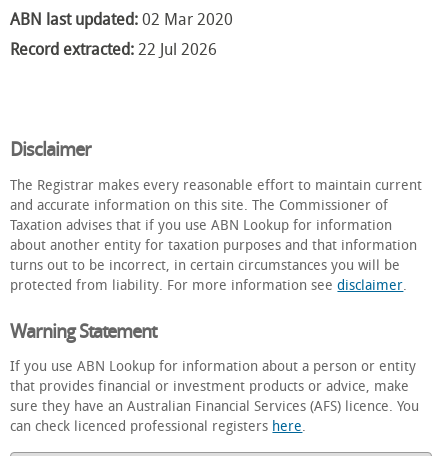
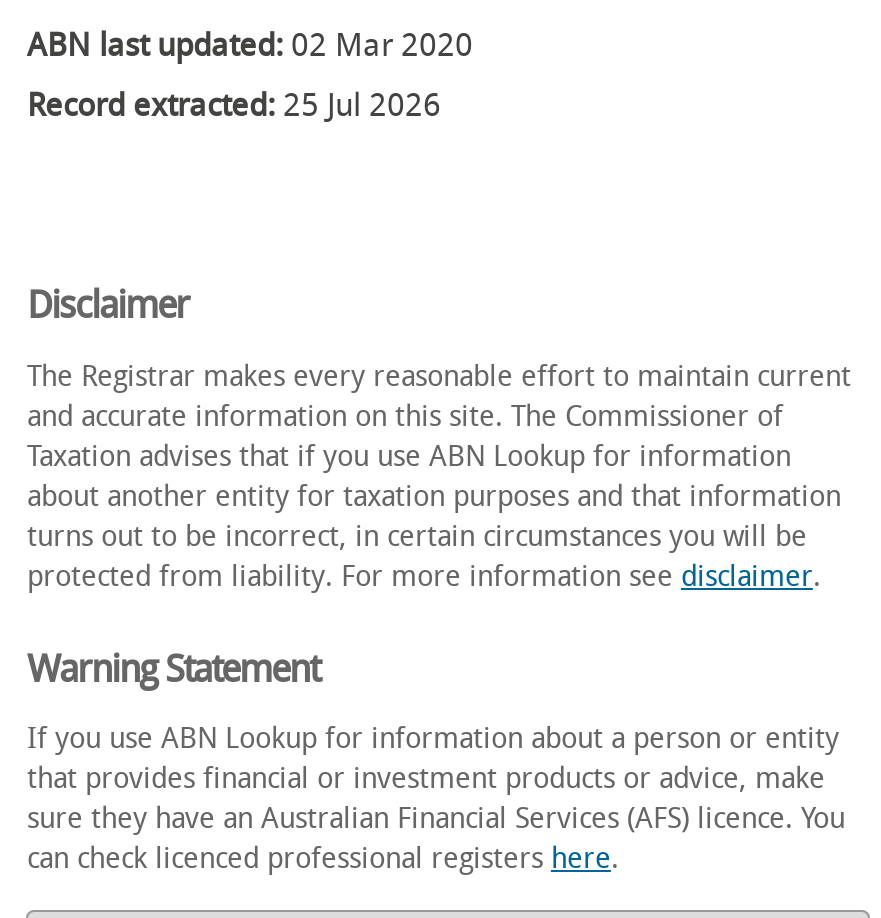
- Record extracted: 22 Jul 2026
+ Record extracted: 25 Jul 2026
